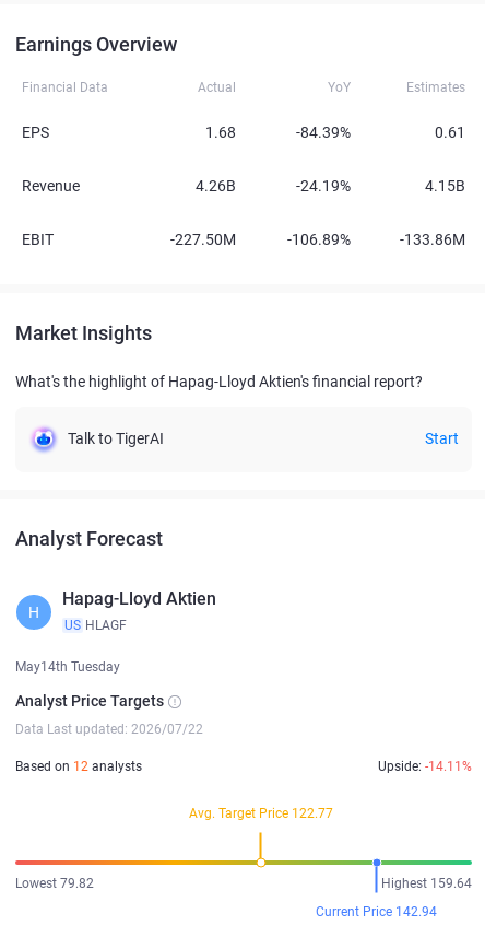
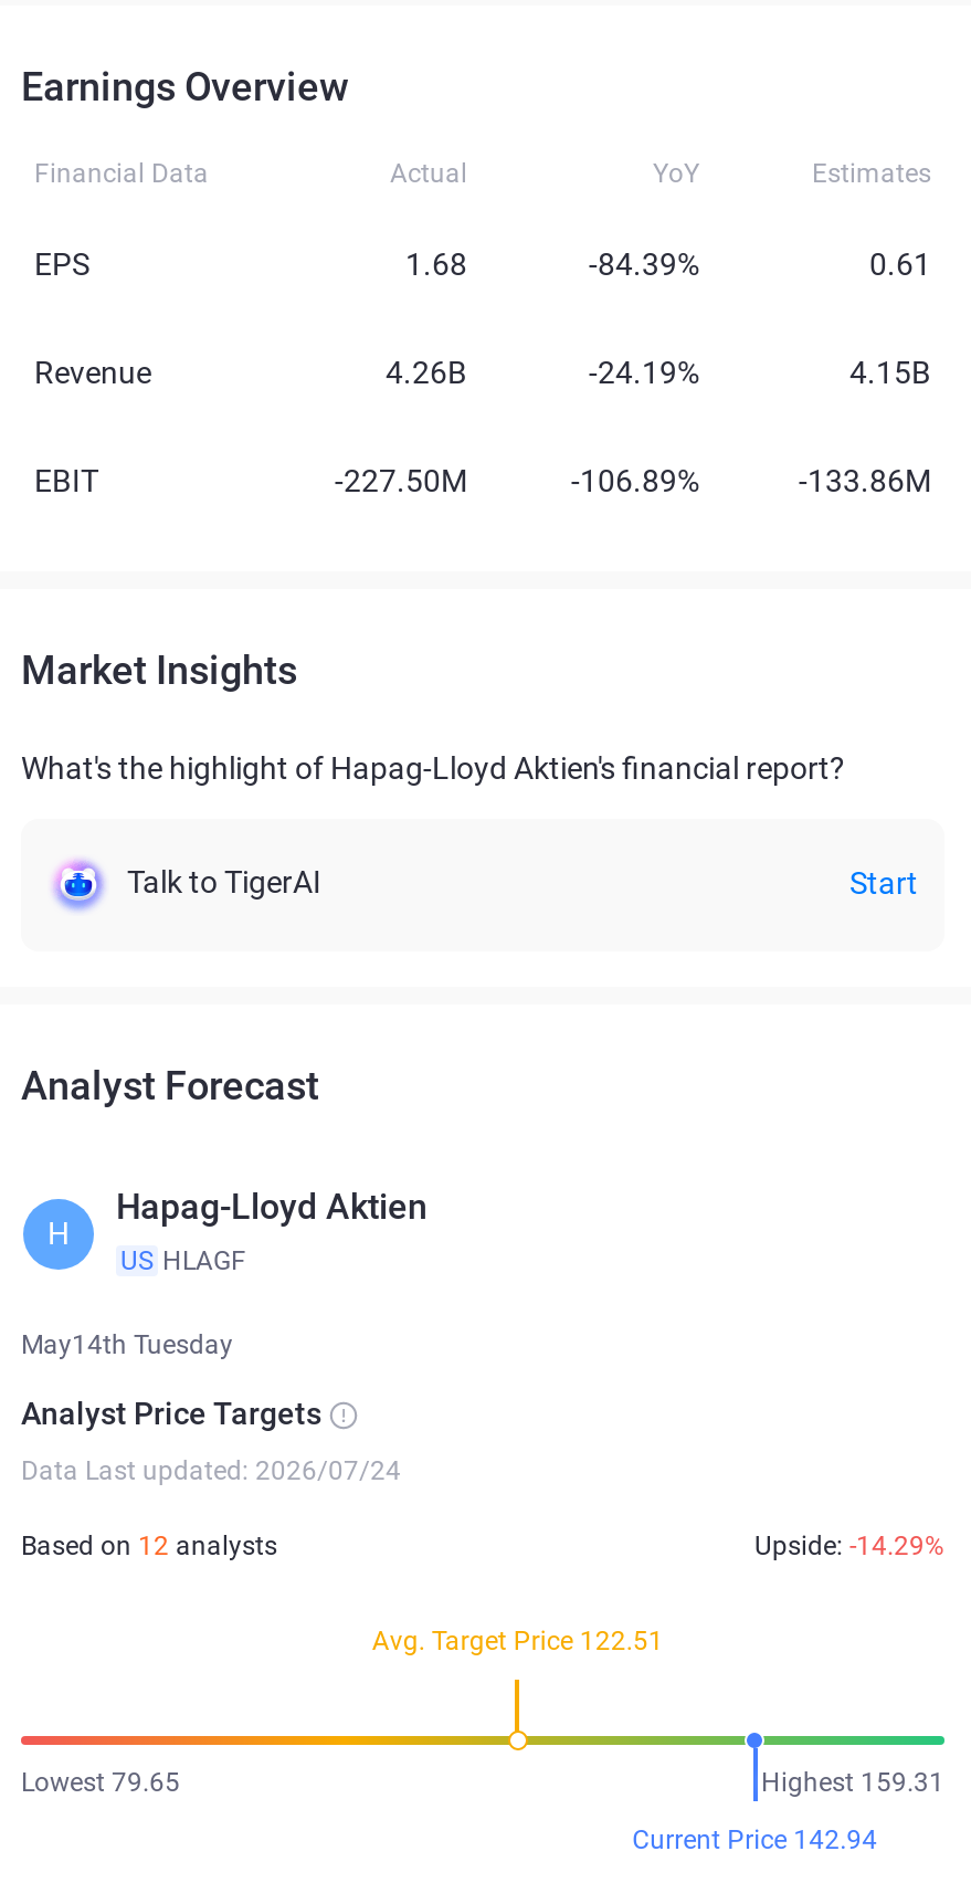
- Data Last updated: 2026/07/22
+ Data Last updated: 2026/07/24

- Upside: -14.11%
+ Upside: -14.29%

- Avg. Target Price 122.77
+ Avg. Target Price 122.51

- Lowest 79.82
+ Lowest 79.65

- Highest 159.64
+ Highest 159.31
